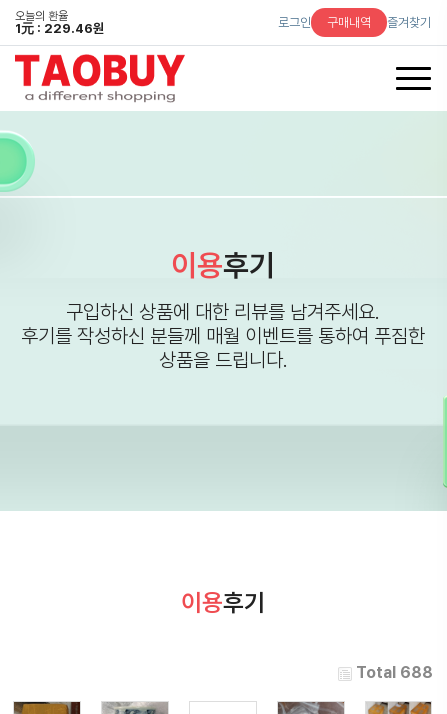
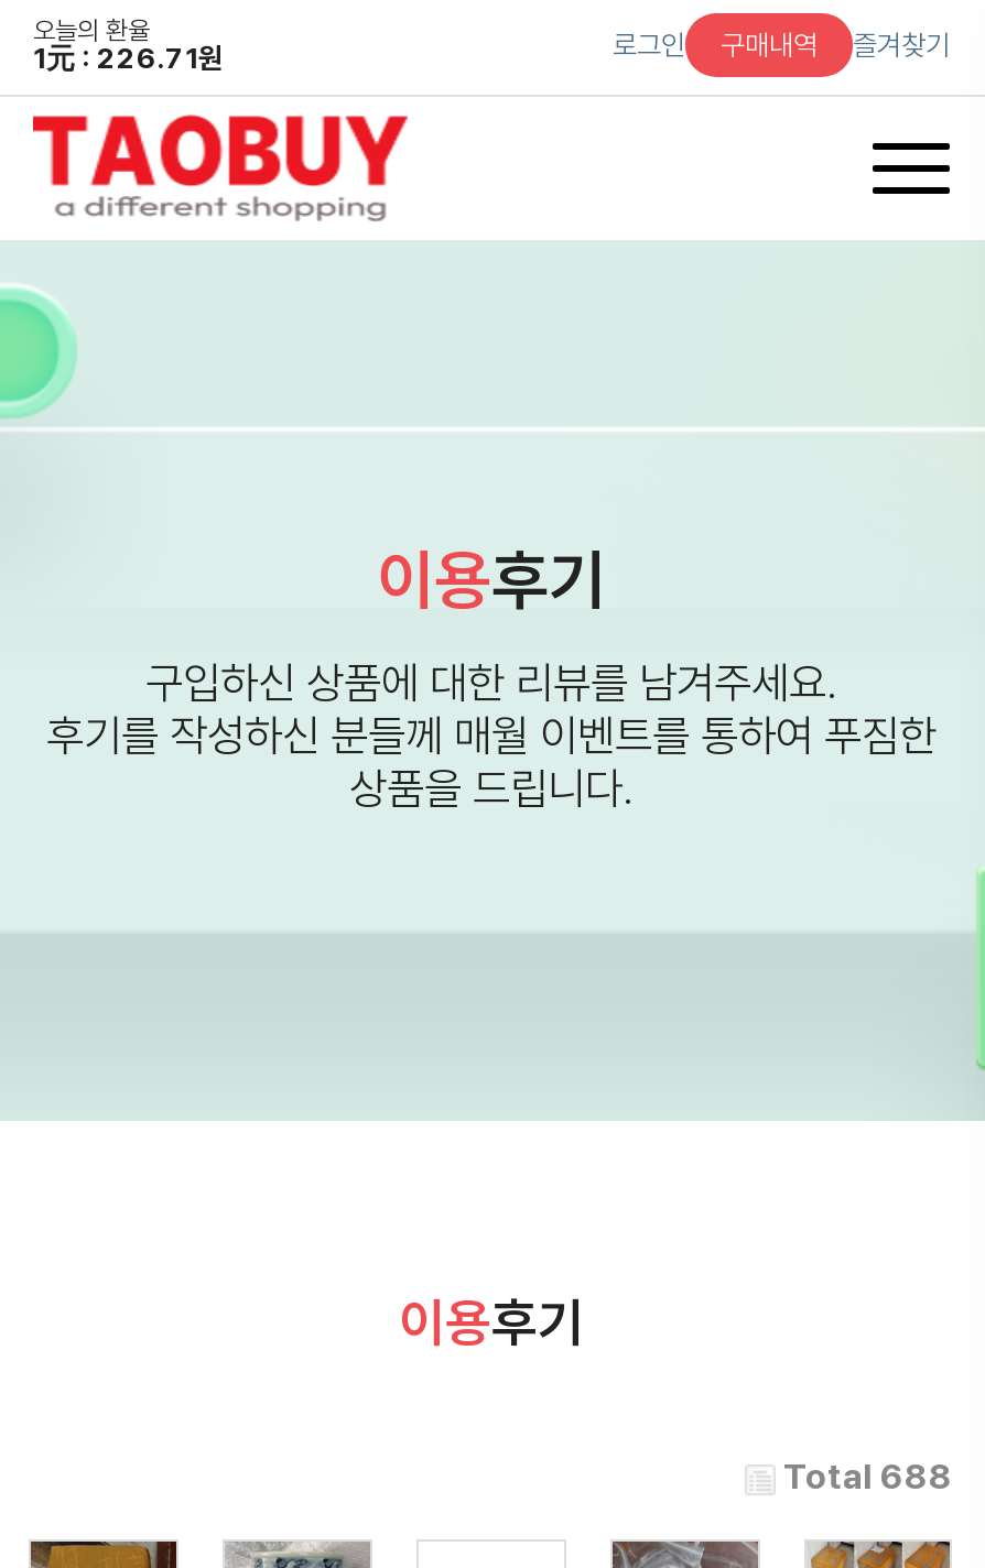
- 1元: 229.46원
+ 1元: 226.71원
